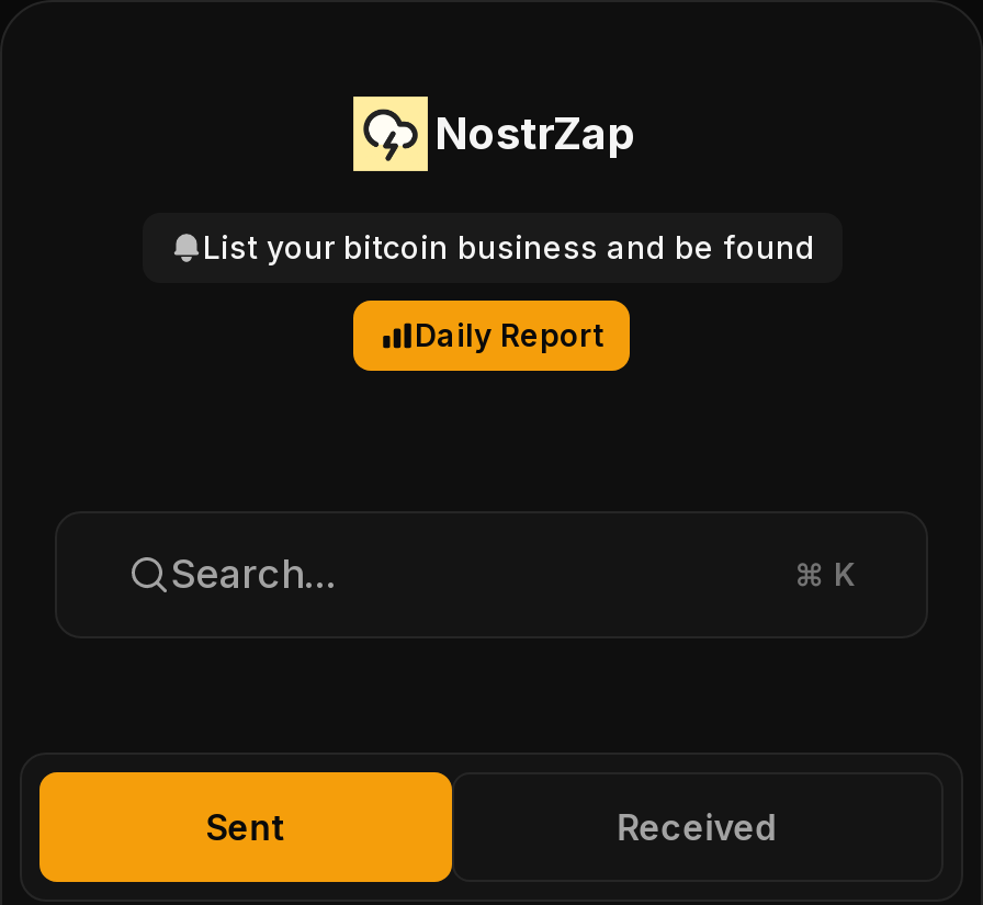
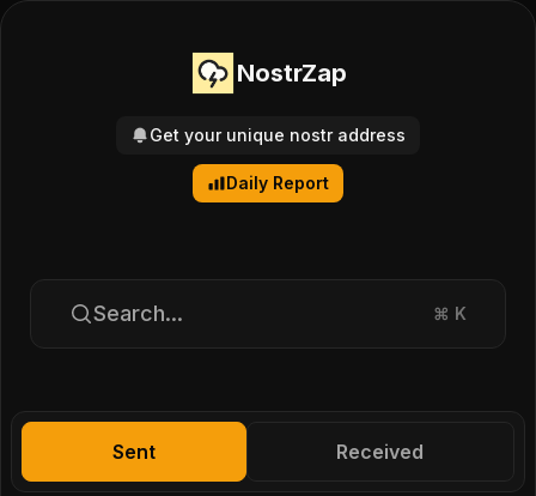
- List your bitcoin business and be found
+ Get your unique nostr address
